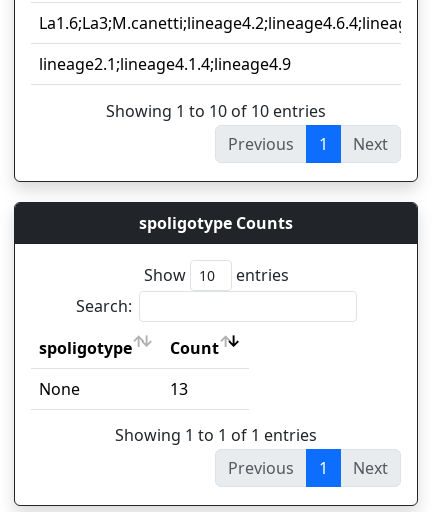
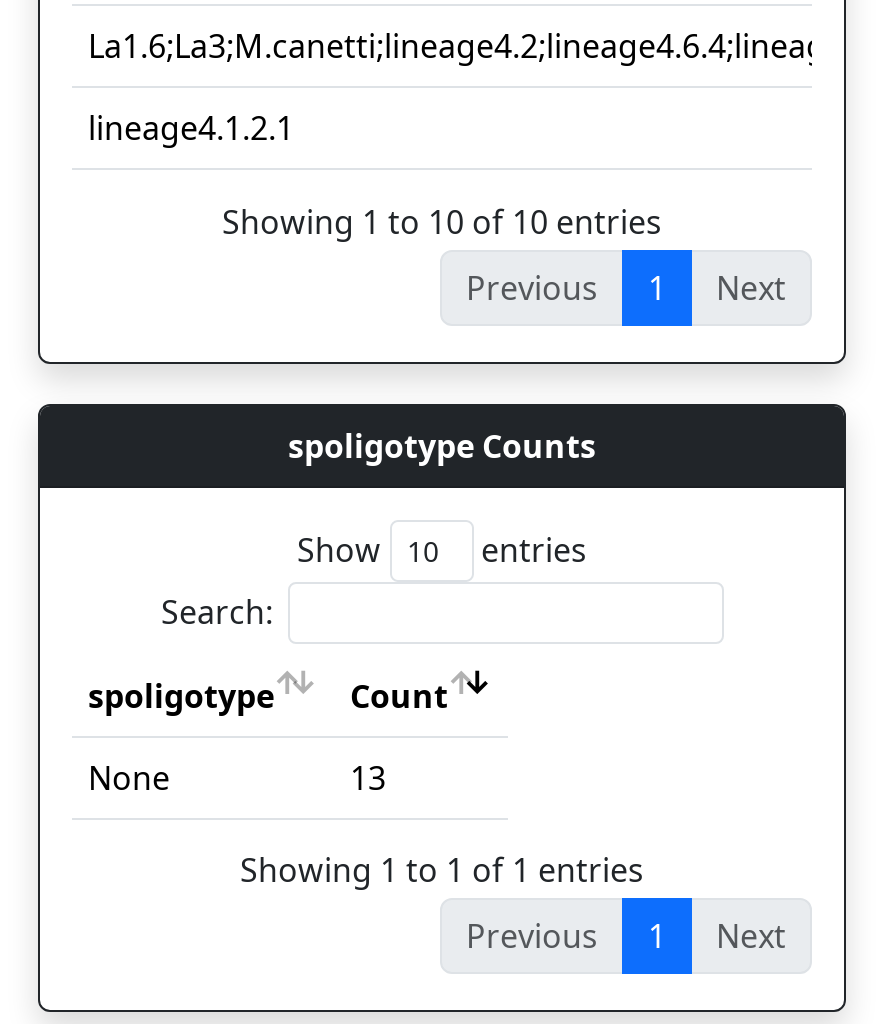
- lineage2.1;lineage4.1.4;lineage4.9
+ lineage4.1.2.1
